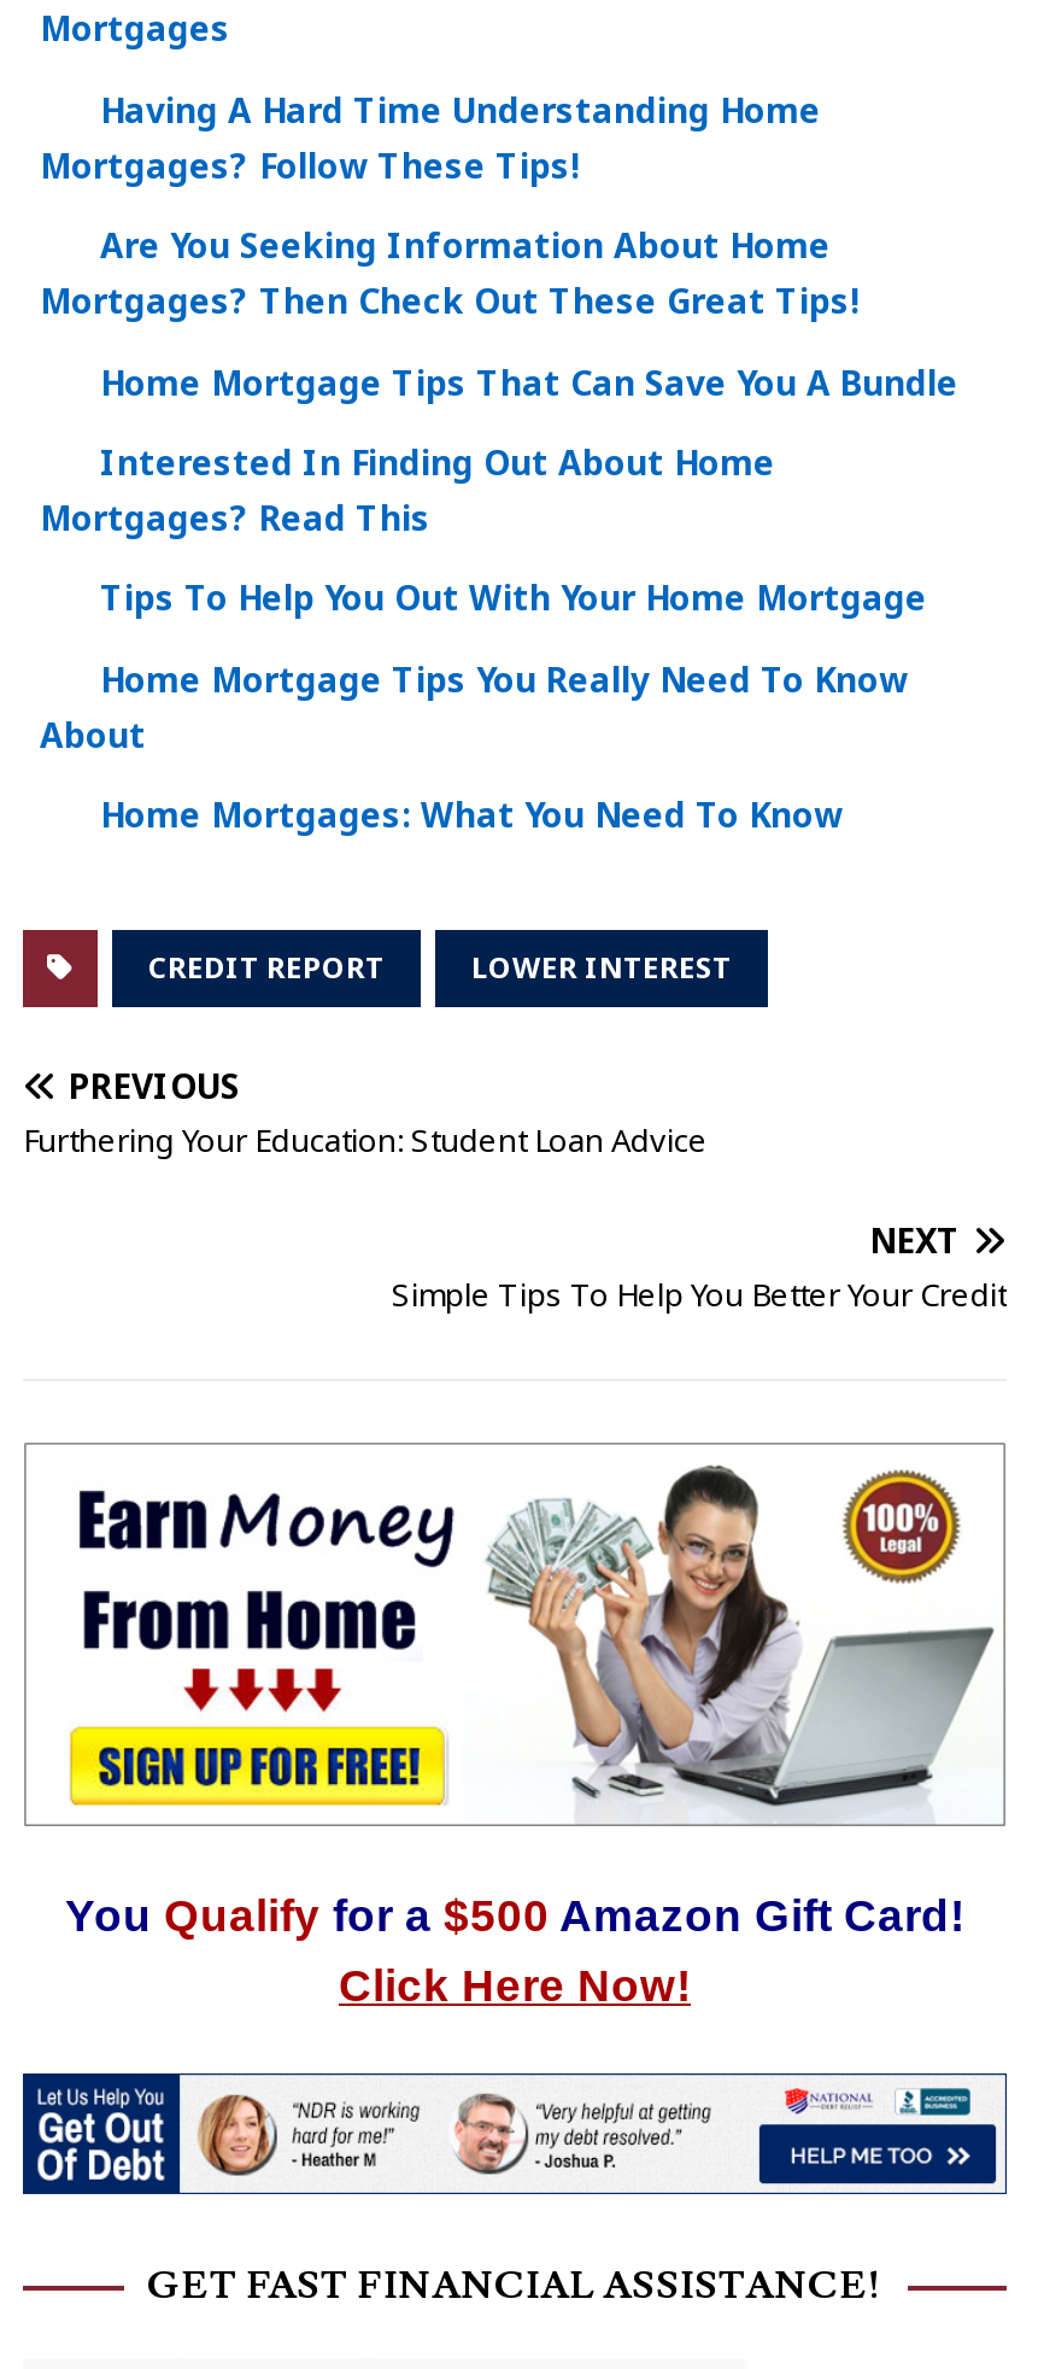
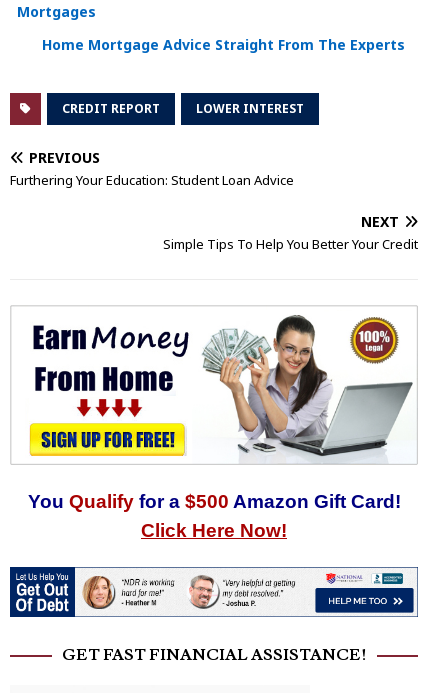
- Having A Hard Time Understanding Home
- Mortgages? Follow These Tips!
- Are You Seeking Information About Home
- Mortgages? Then Check Out These Great Tips!
- Home Mortgage Tips That Can Save You A Bundle
- Interested In Finding Out About Home
- Mortgages? Read This
- Tips To Help You Out With Your Home Mortgage
- Home Mortgage Tips You Really Need To Know
- About
- Home Mortgages: What You Need To Know
+ Home Mortgage Advice Straight From The Experts
